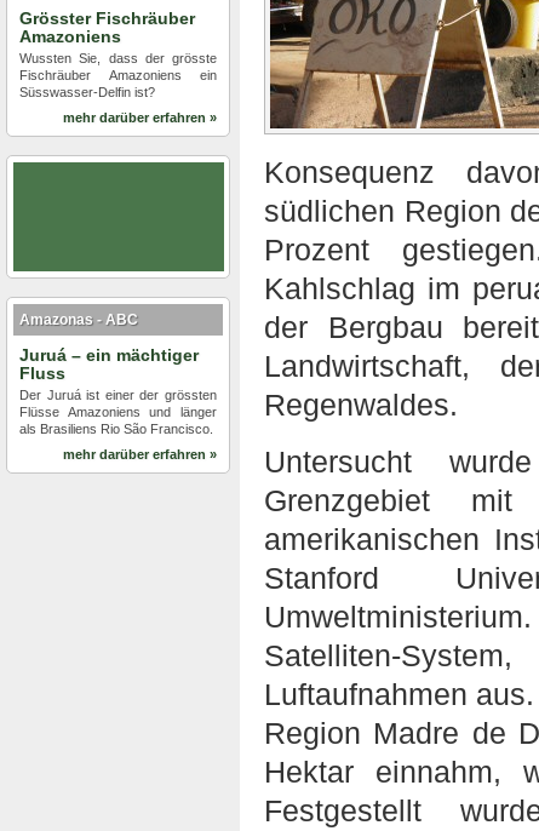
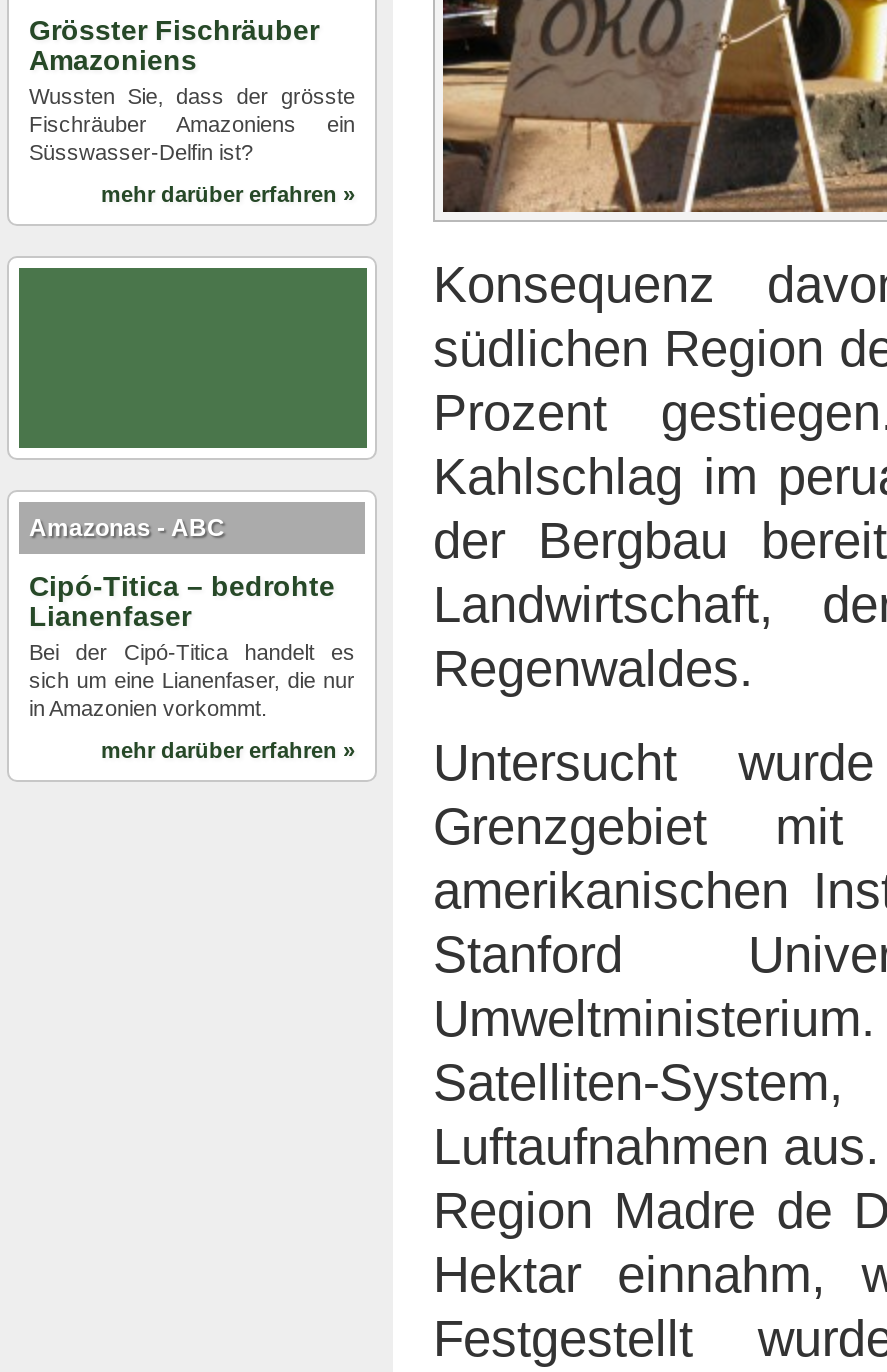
- Juruá – ein mächtiger
- Fluss
- Der Juruá ist einer der grössten
- Flüsse Amazoniens und länger
- als Brasiliens Rio São Francisco.
+ Cipó-Titica – bedrohte
+ Lianenfaser
+ Bei der Cipó-Titica handelt es
+ sich um eine Lianenfaser, die nur
+ in Amazonien vorkommt.
